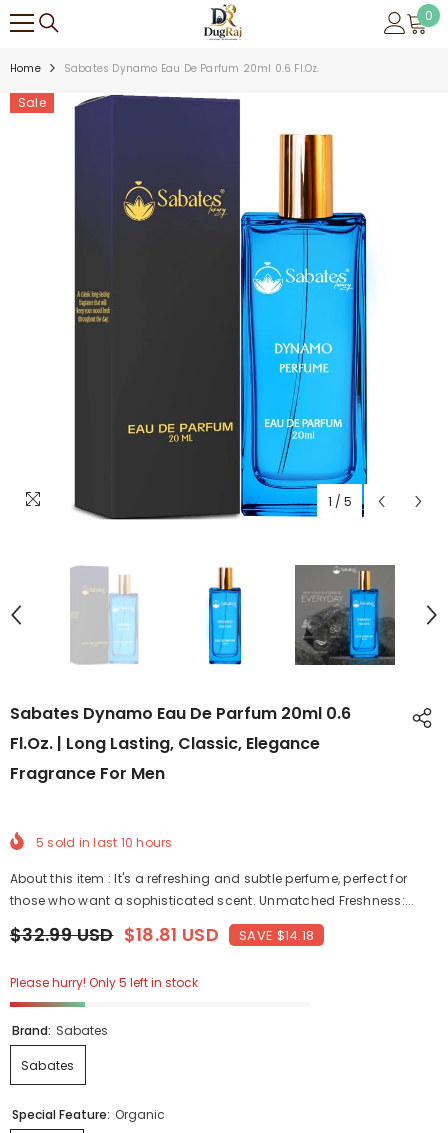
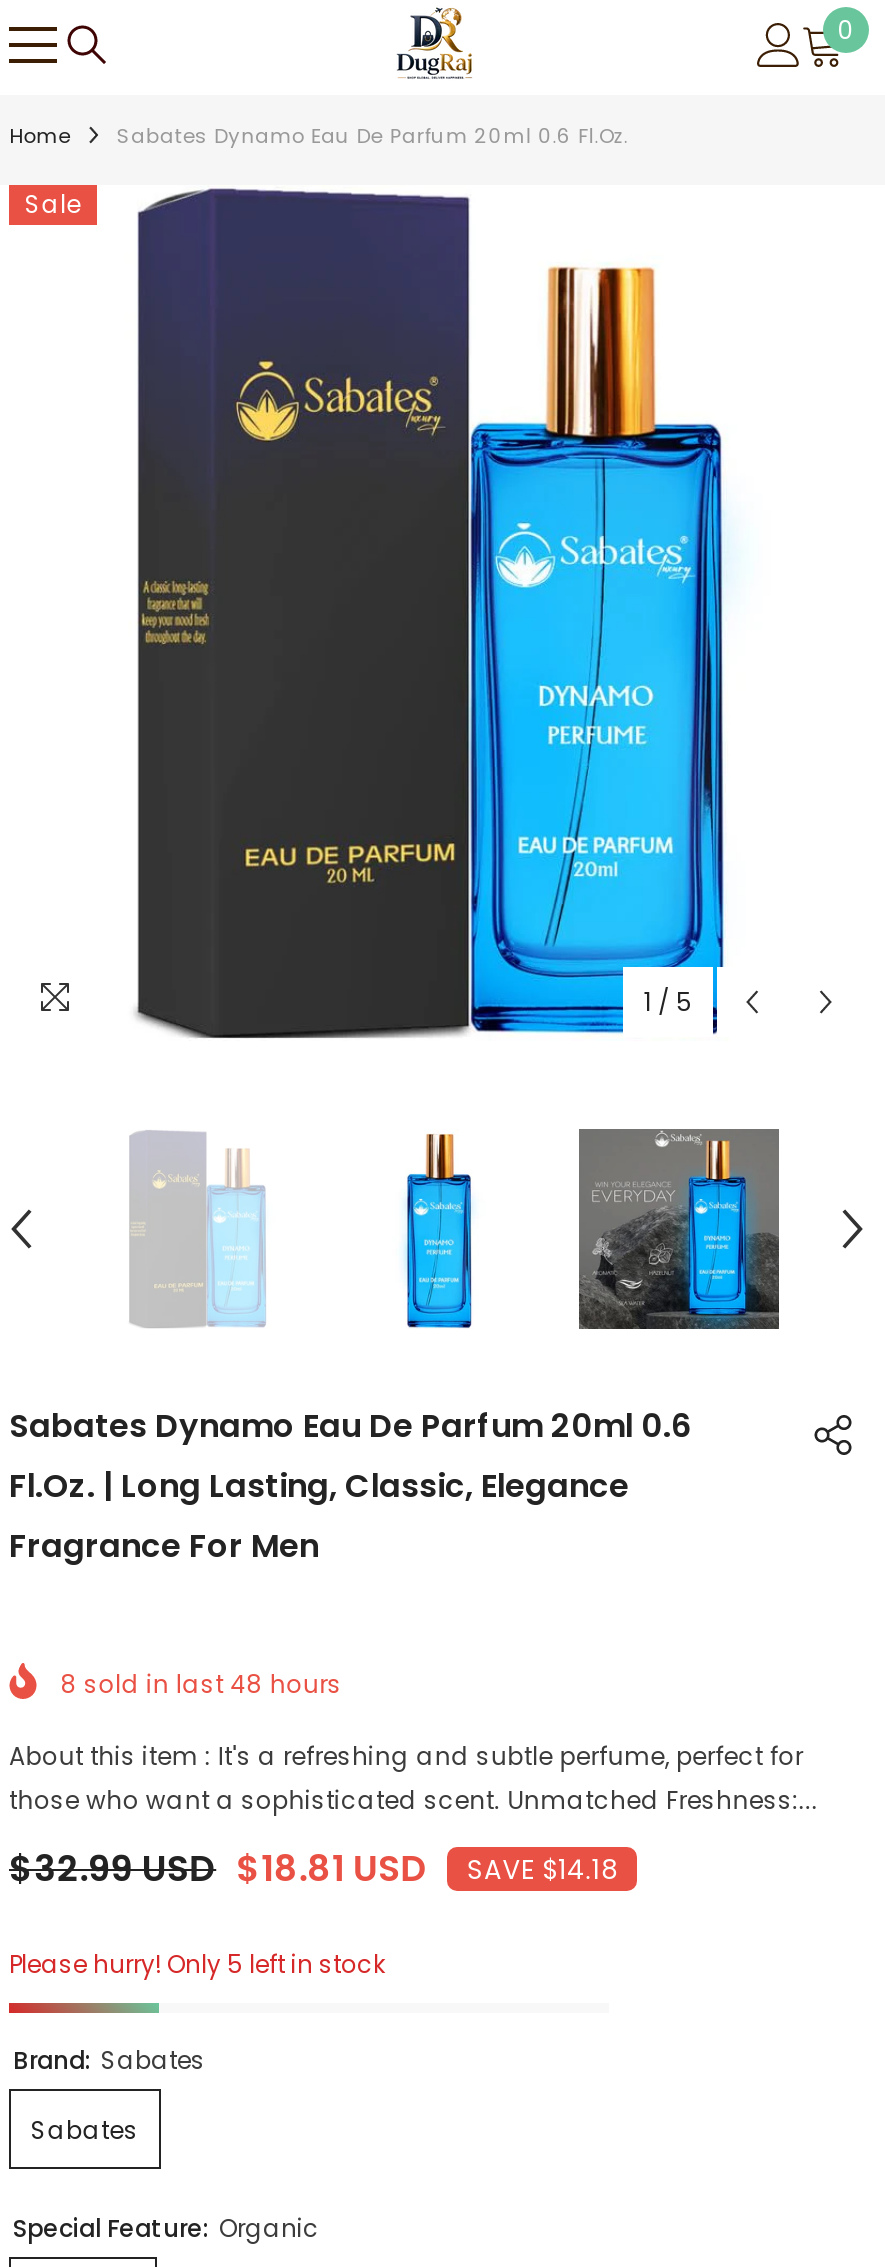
- 5 sold in last 10 hours
+ 8 sold in last 48 hours
